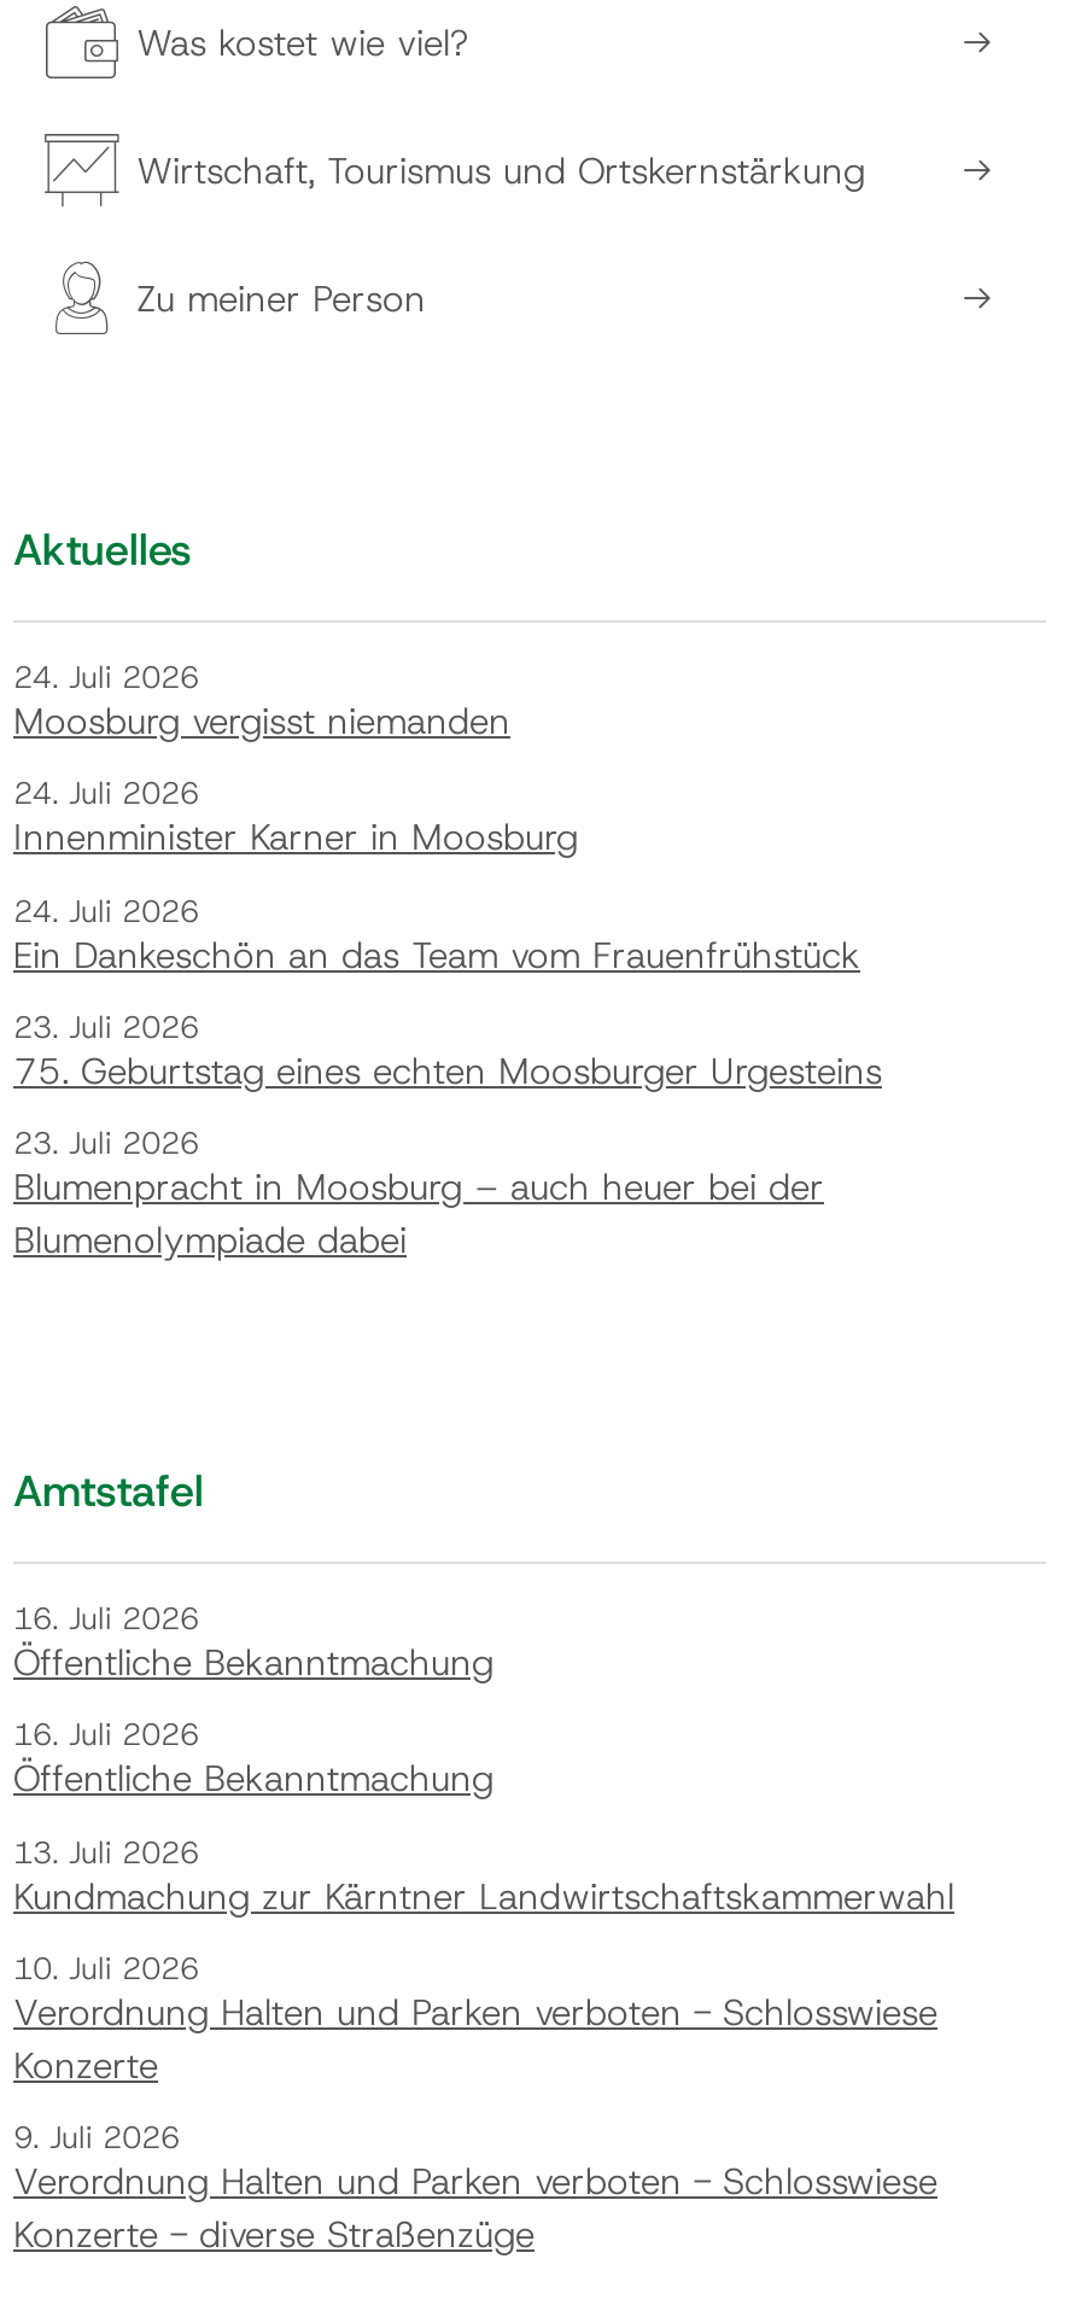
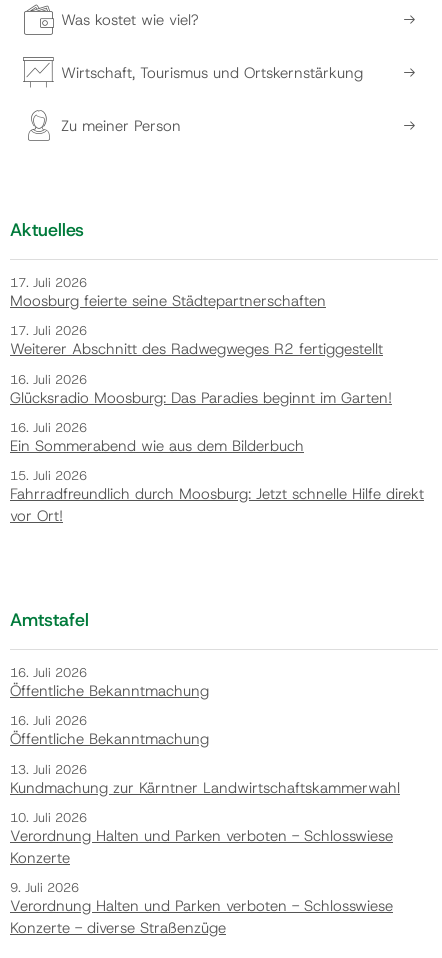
- 24. Juli 2026
- Moosburg vergisst niemanden
+ 17. Juli 2026
+ Moosburg feierte seine Städtepartnerschaften

- 24. Juli 2026
- Innenminister Karner in Moosburg
+ 17. Juli 2026
+ Weiterer Abschnitt des Radwegweges R2 fertiggestellt

- 24. Juli 2026
- Ein Dankeschön an das Team vom Frauenfrühstück
+ 16. Juli 2026
+ Glücksradio Moosburg: Das Paradies beginnt im Garten!

- 23. Juli 2026
- 75. Geburtstag eines echten Moosburger Urgesteins
+ 16. Juli 2026
+ Ein Sommerabend wie aus dem Bilderbuch

- 23. Juli 2026
- Blumenpracht in Moosburg – auch heuer bei der
- Blumenolympiade dabei
+ 15. Juli 2026
+ Fahrradfreundlich durch Moosburg: Jetzt schnelle Hilfe direkt
+ vor Ort!
